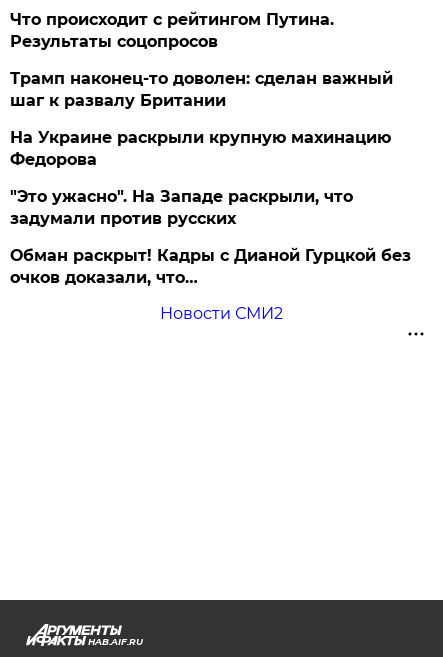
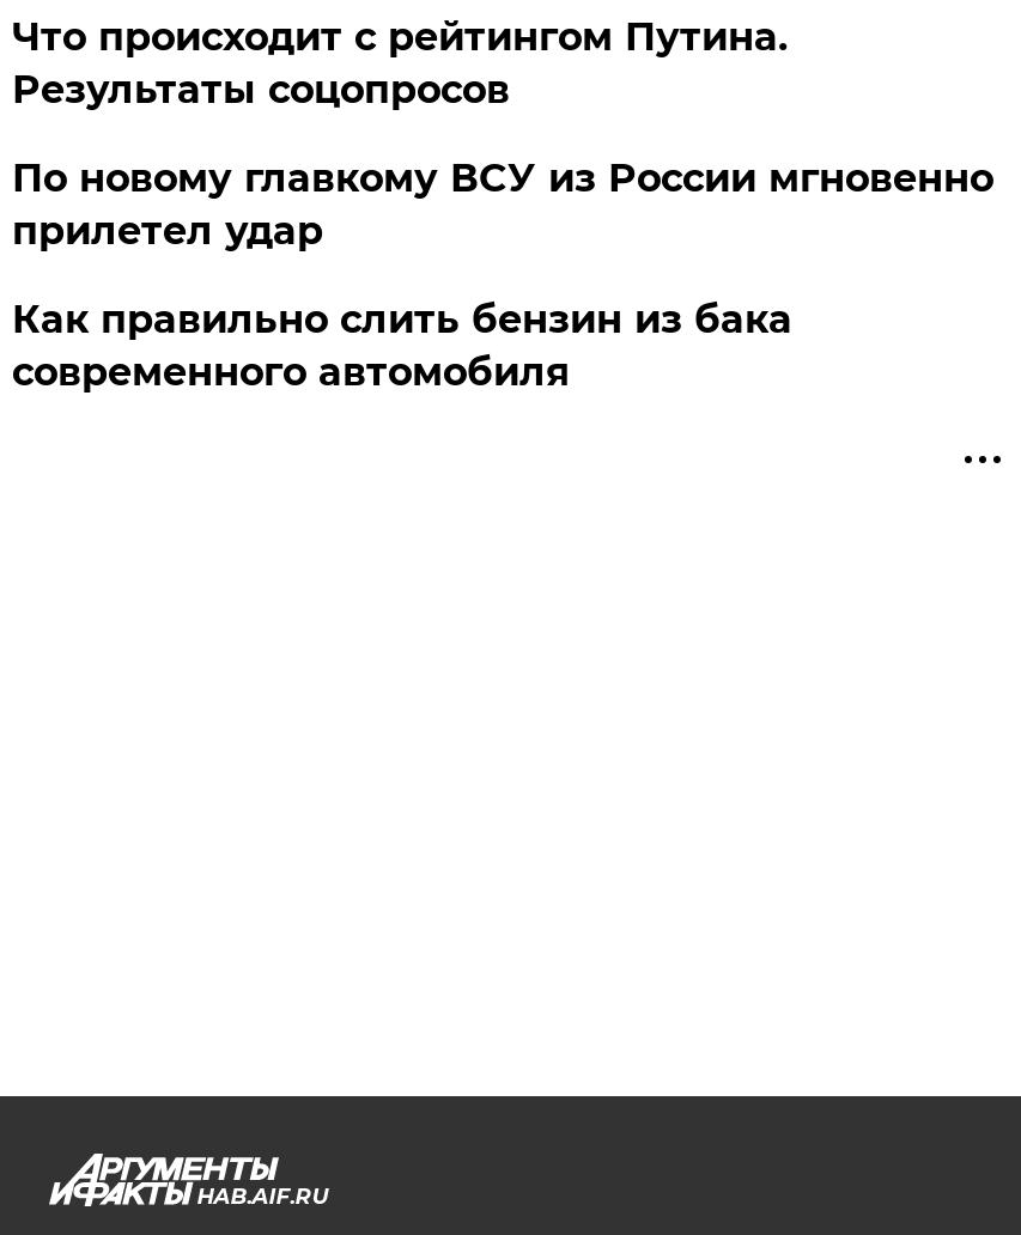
- Трамп наконец-то доволен: сделан важный
- шаг к развалу Британии
- На Украине раскрыли крупную махинацию
- Федорова
- "Это ужасно". На Западе раскрыли, что
- задумали против русских
- Обман раскрыт! Кадры с Дианой Гурцкой без
- очков доказали, что…
- Новости СМИ2
+ По новому главкому ВСУ из России мгновенно
+ прилетел удар
+ Как правильно слить бензин из бака
+ современного автомобиля
